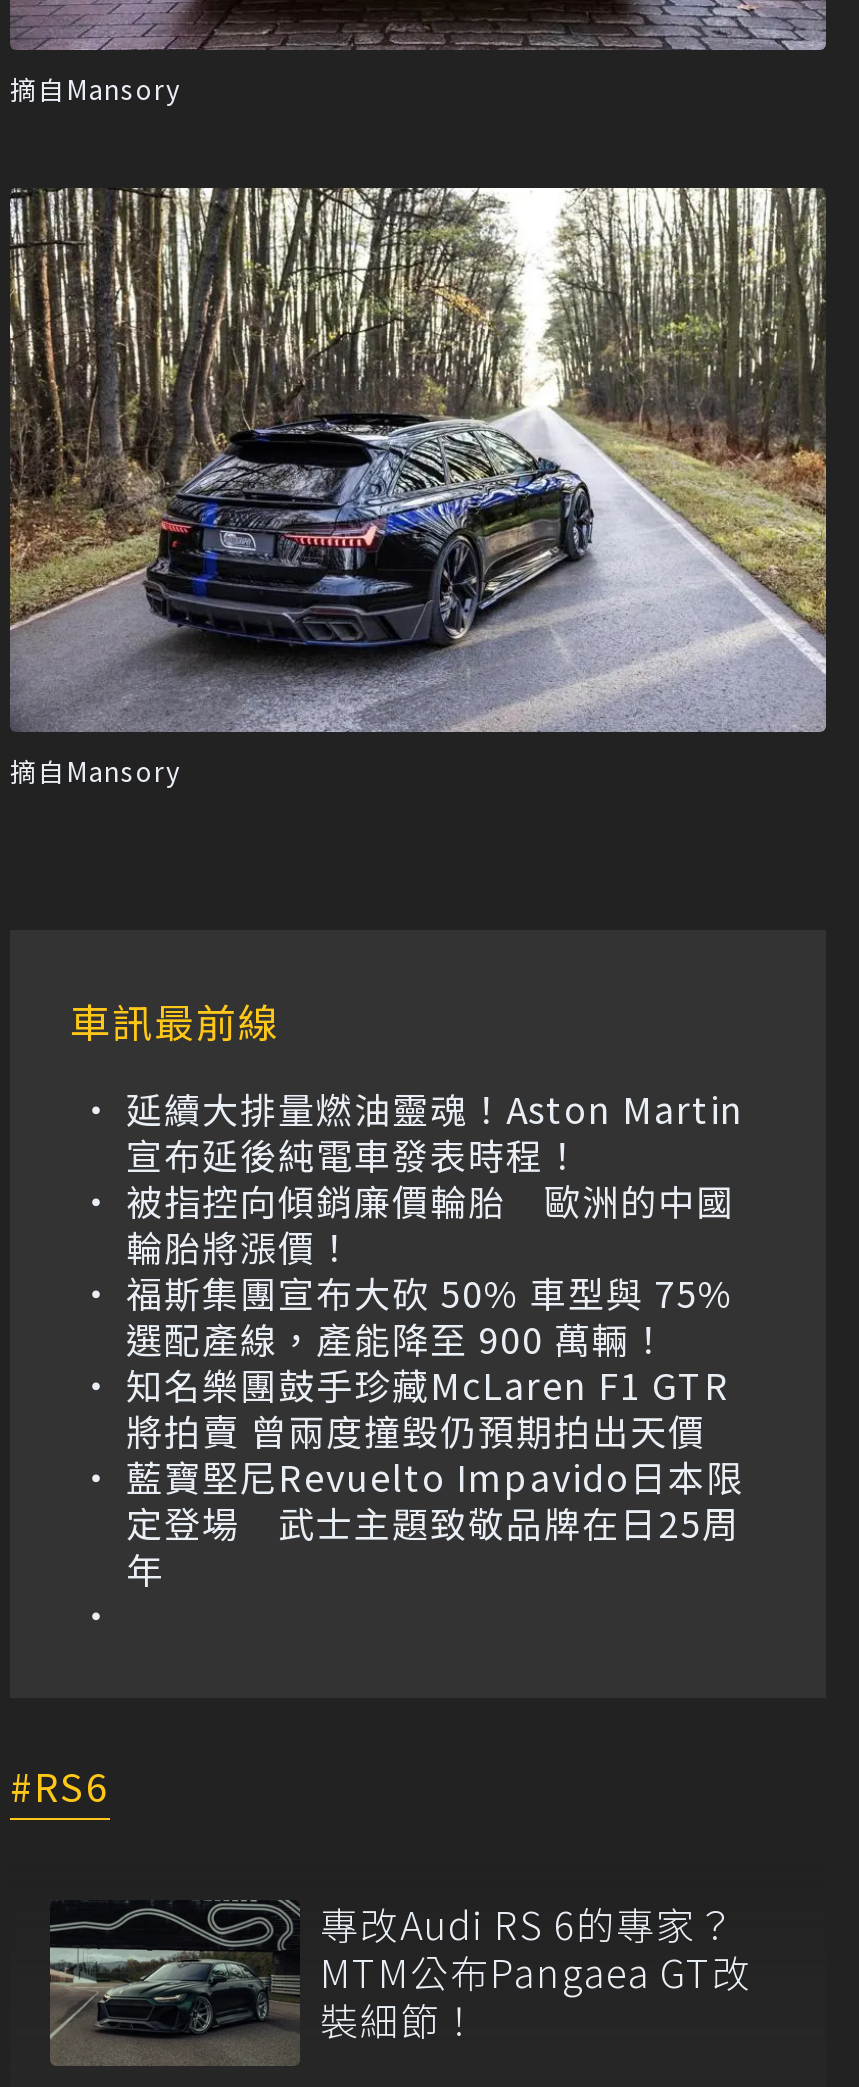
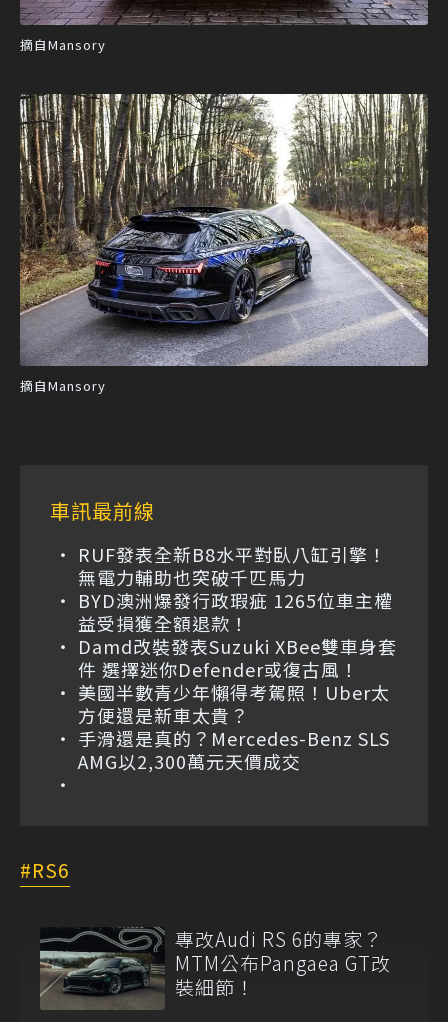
- 延續大排量燃油靈魂！Aston Martin
- 宣布延後純電車發表時程！
- 被指控向傾銷廉價輪胎 歐洲的中國
- 輪胎將漲價！
- 福斯集團宣布大砍 50% 車型與 75%
- 選配產線，產能降至 900 萬輛！
- 知名樂團鼓手珍藏McLaren F1 GTR
- 將拍賣 曾兩度撞毀仍預期拍出天價
- 藍寶堅尼Revuelto Impavido日本限
- 定登場 武士主題致敬品牌在日25周
- 年
+ RUF發表全新B8水平對臥八缸引擎！
+ 無電力輔助也突破千匹馬力
+ BYD澳洲爆發行政瑕疵 1265位車主權
+ 益受損獲全額退款！
+ Damd改裝發表Suzuki XBee雙車身套
+ 件 選擇迷你Defender或復古風！
+ 美國半數青少年懶得考駕照！Uber太
+ 方便還是新車太貴？
+ 手滑還是真的？Mercedes-Benz SLS
+ AMG以2,300萬元天價成交
